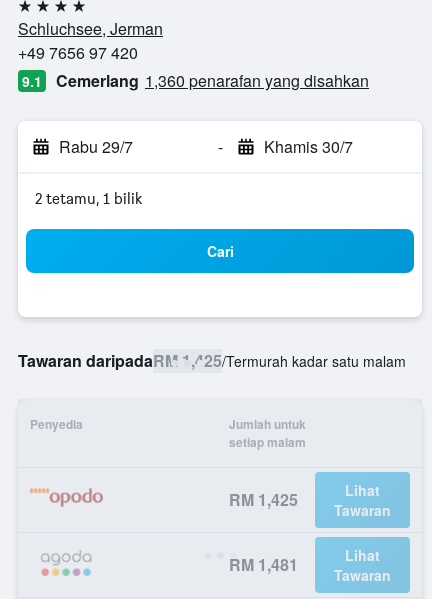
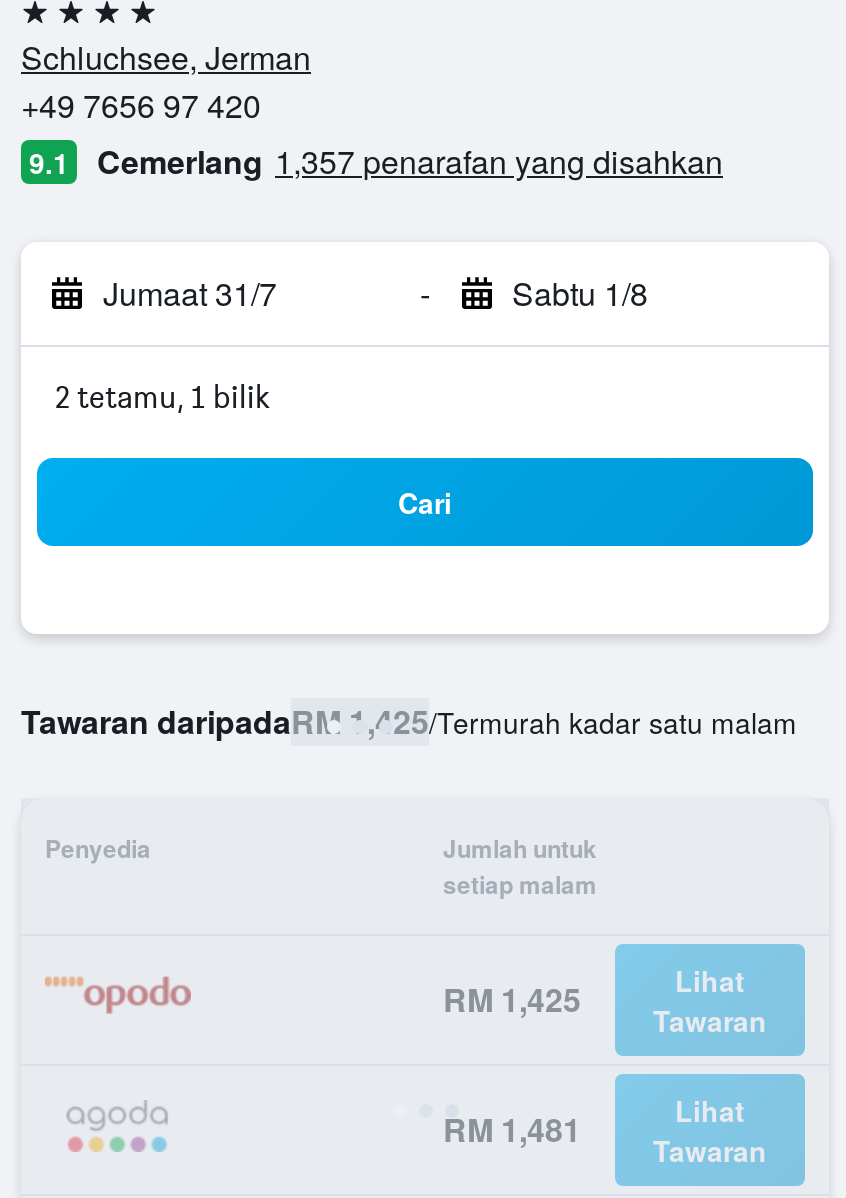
- Cemerlang 1,360 penarafan yang disahkan
+ Cemerlang 1,357 penarafan yang disahkan

- Rabu 29/7
+ Jumaat 31/7

- Khamis 30/7
+ Sabtu 1/8
